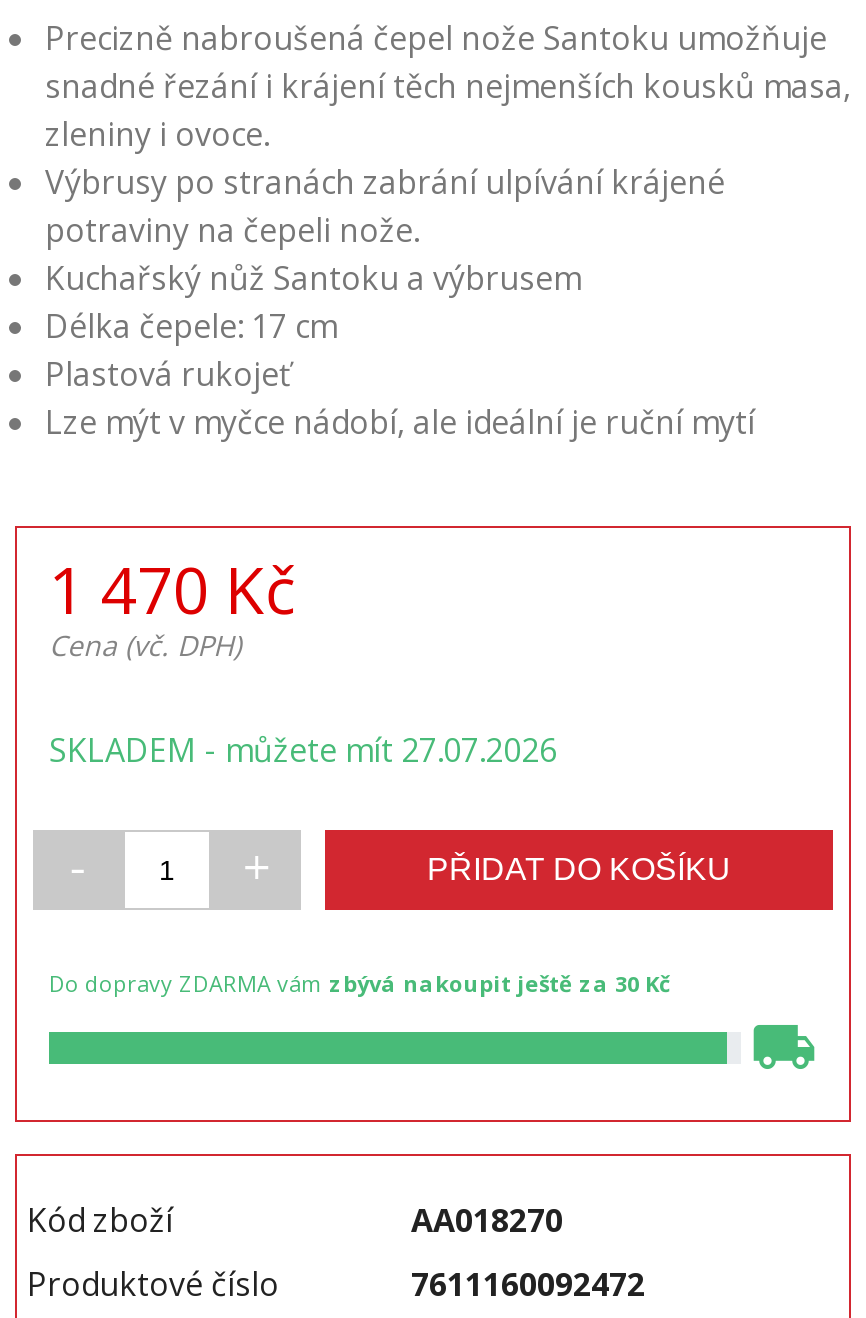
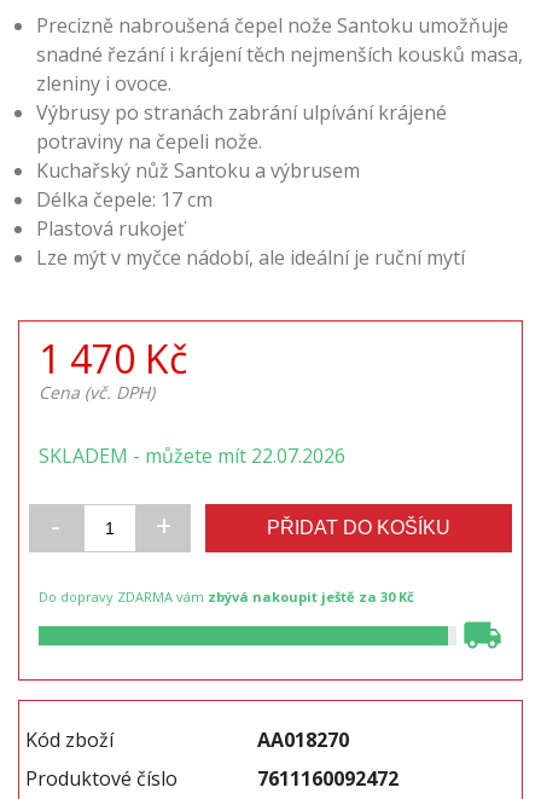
- SKLADEM - můžete mít 27.07.2026
+ SKLADEM - můžete mít 22.07.2026
